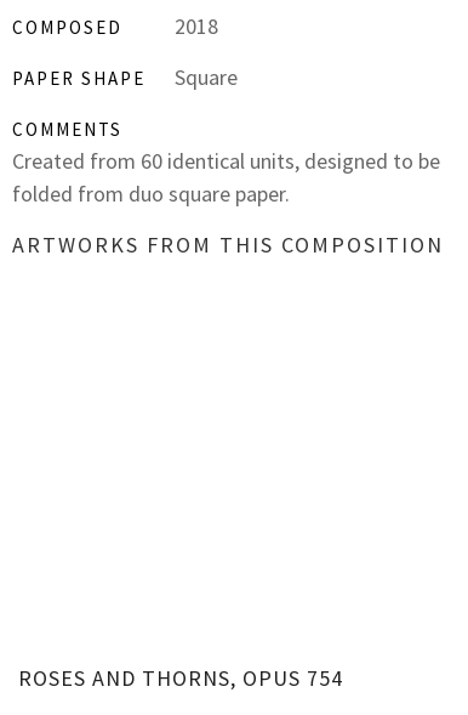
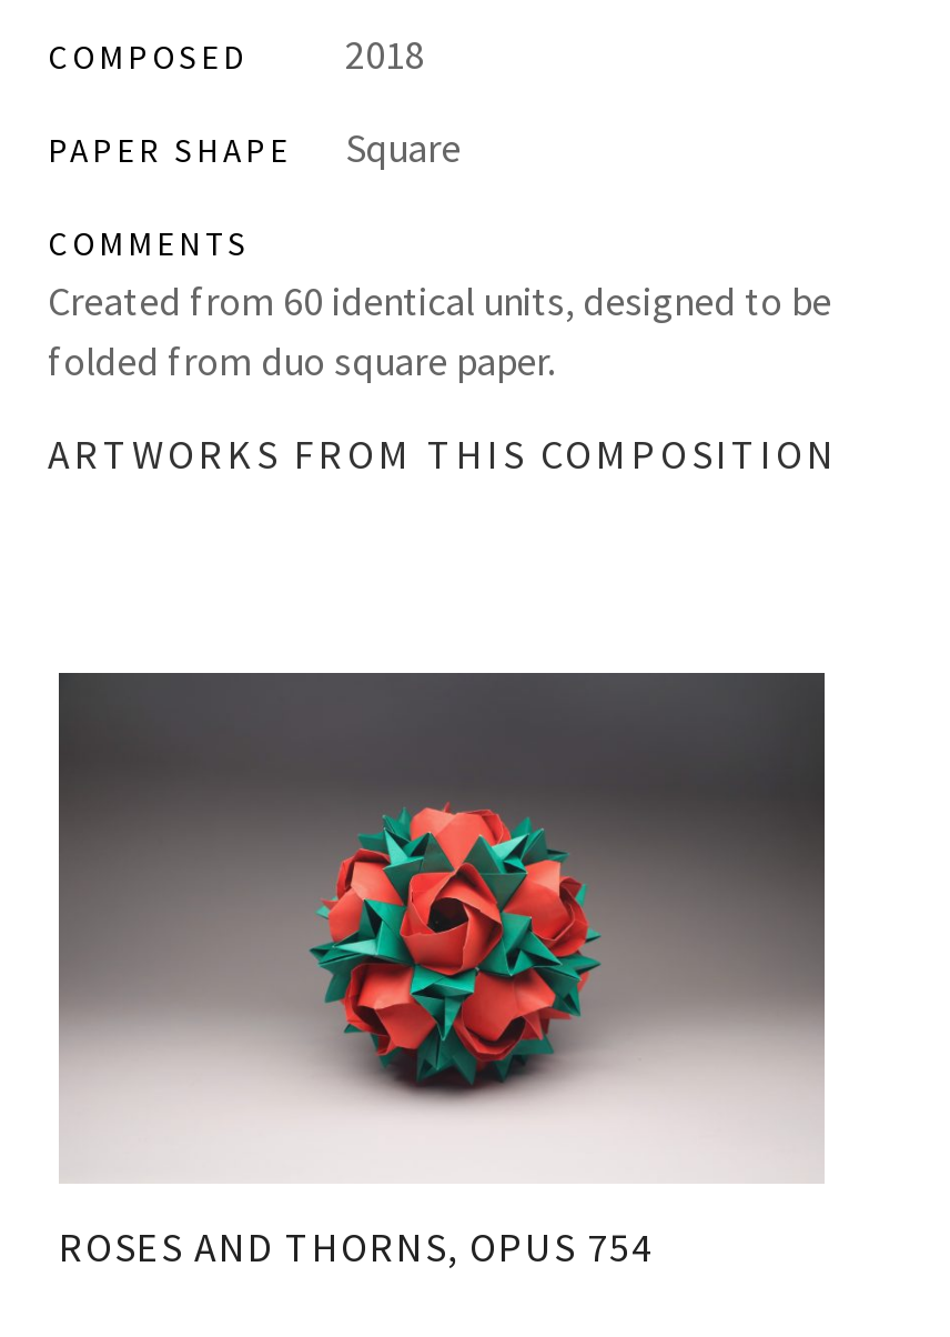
+ [image]
